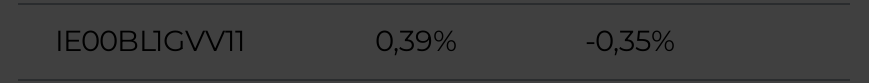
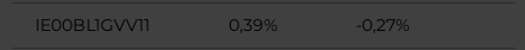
- -0,35%
+ -0,27%
